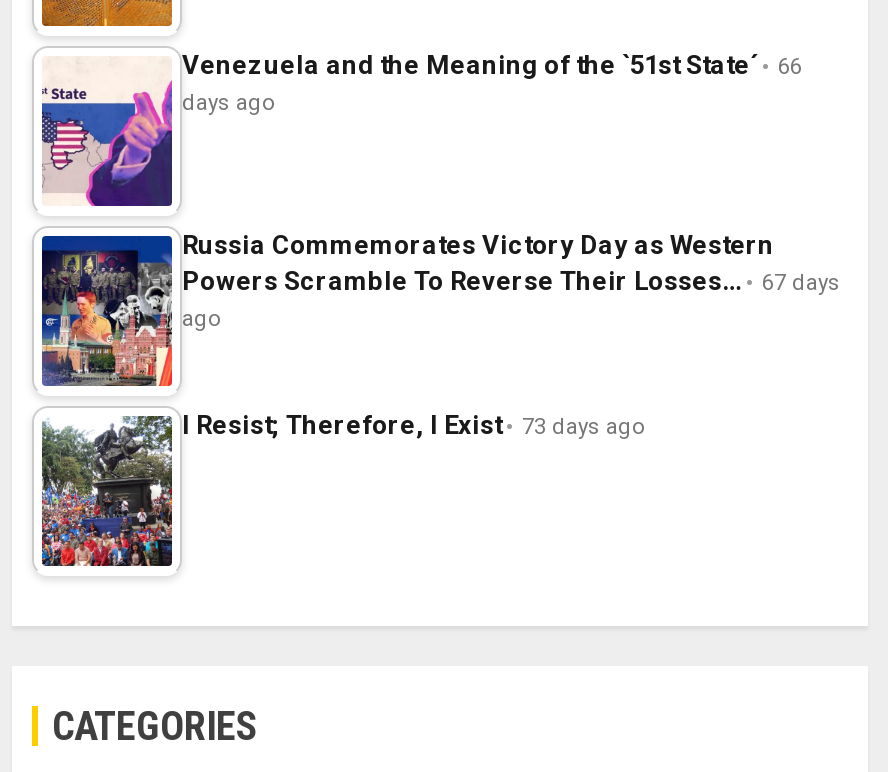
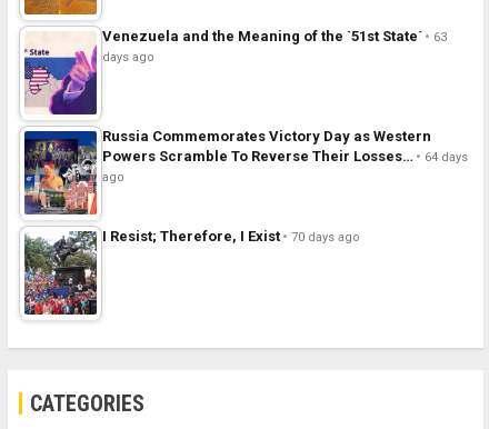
- Venezuela and the Meaning of the `51st State´ 66
+ Venezuela and the Meaning of the `51st State´ 63

- Powers Scramble To Reverse Their Losses… 67 days
+ Powers Scramble To Reverse Their Losses… 64 days

- I Resist; Therefore, I Exist 73 days ago
+ I Resist; Therefore, I Exist 70 days ago
